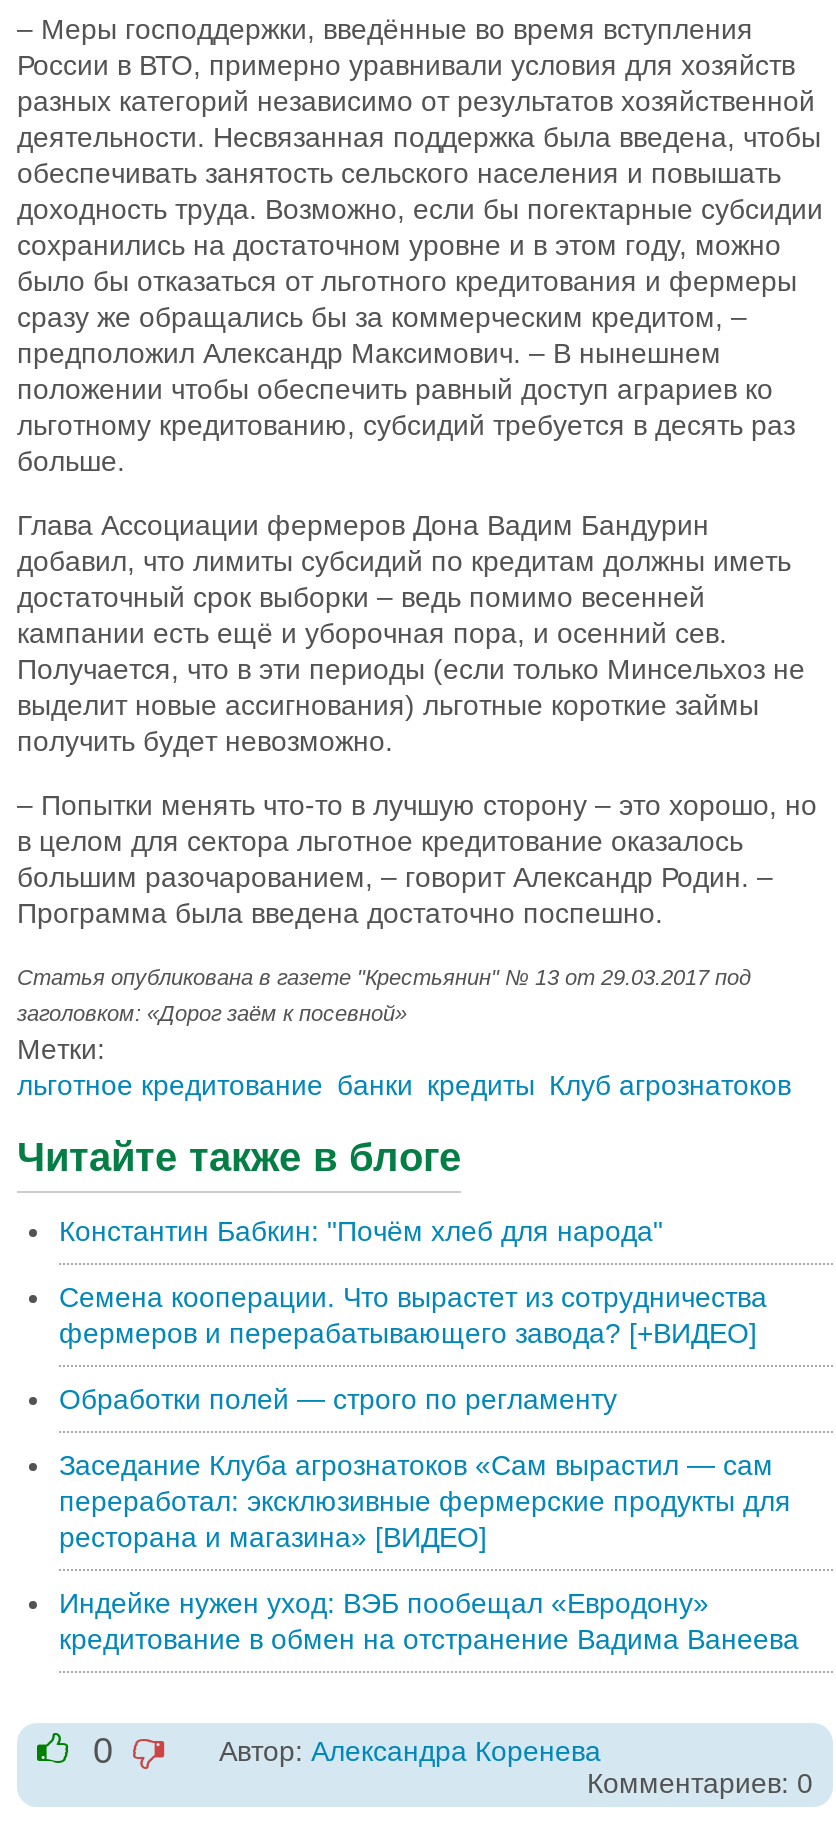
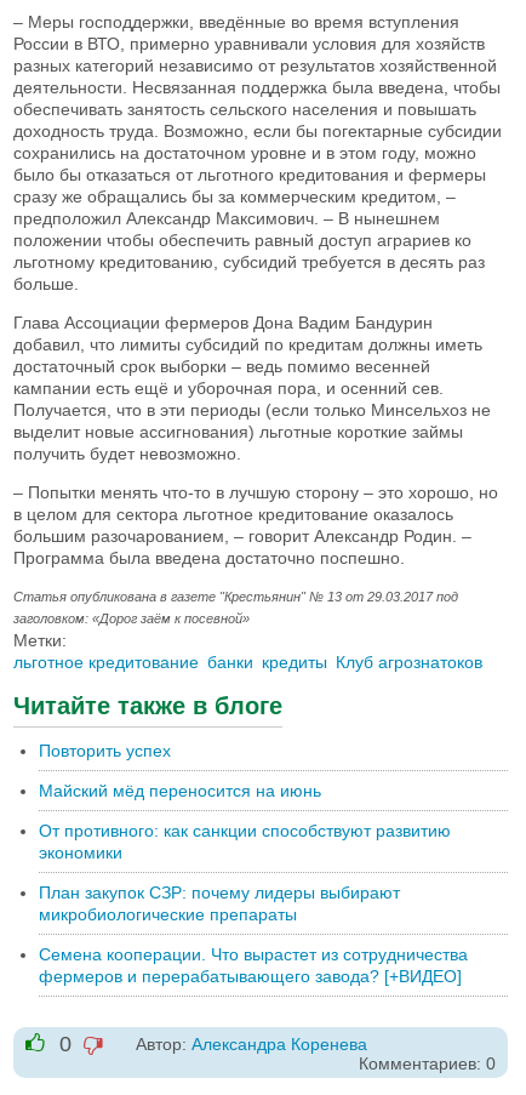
- Константин Бабкин: "Почём хлеб для народа"
+ Повторить успех
+ Майский мёд переносится на июнь
+ От противного: как санкции способствуют развитию
+ экономики
+ План закупок СЗР: почему лидеры выбирают
+ микробиологические препараты

moved down: Семена кооперации. Что вырастет из сотрудничества | фермеров и перерабатывающего завода? [+ВИДЕО]

- Обработки полей — строго по регламенту
- Заседание Клуба агрознатоков «Сам вырастил — сам
- переработал: эксклюзивные фермерские продукты для
- ресторана и магазина» [ВИДЕО]
- Индейке нужен уход: ВЭБ пообещал «Евродону»
- кредитование в обмен на отстранение Вадима Ванеева
